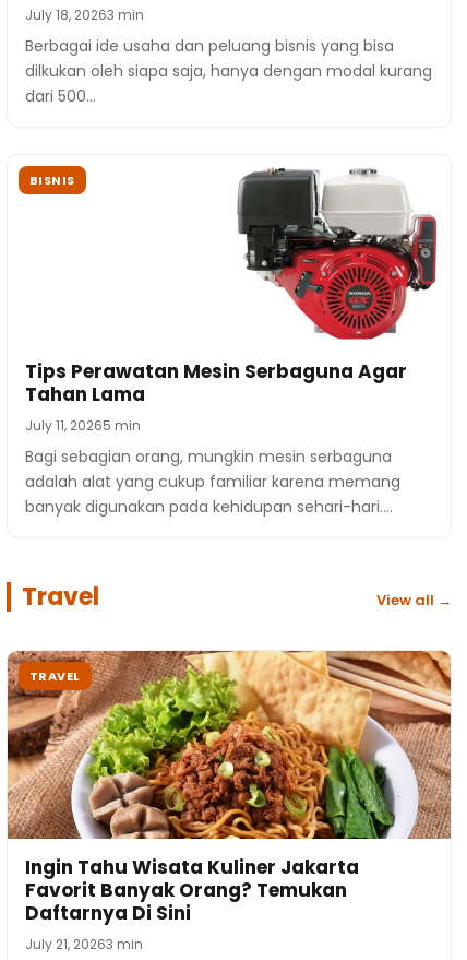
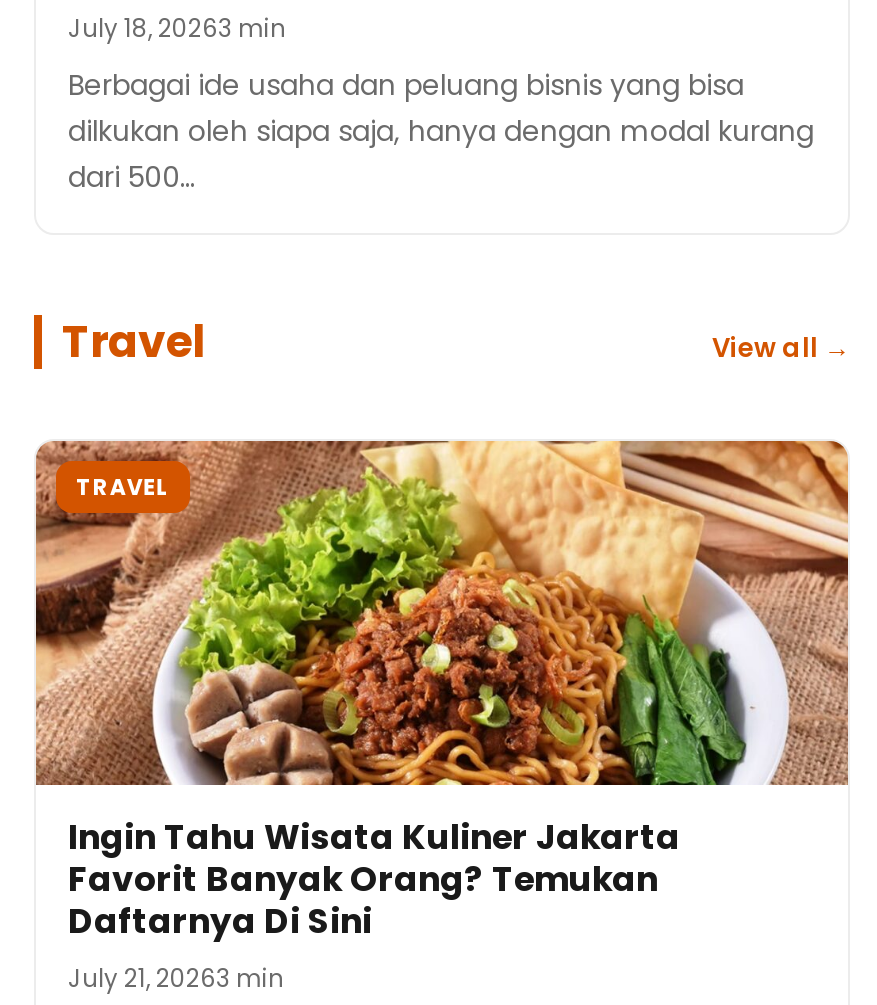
- [image]
- Tips Perawatan Mesin Serbaguna Agar
- Tahan Lama
- July 11, 20265 min
- Bagi sebagian orang, mungkin mesin serbaguna
- adalah alat yang cukup familiar karena memang
- banyak digunakan pada kehidupan sehari-hari.…

- BISNIS
